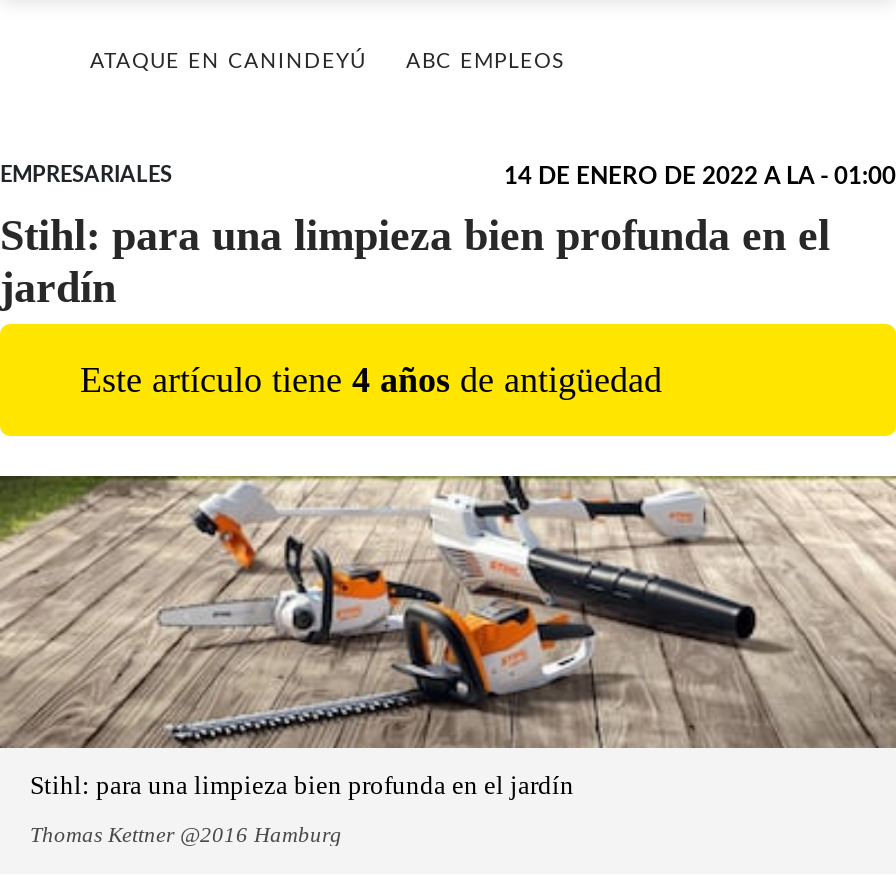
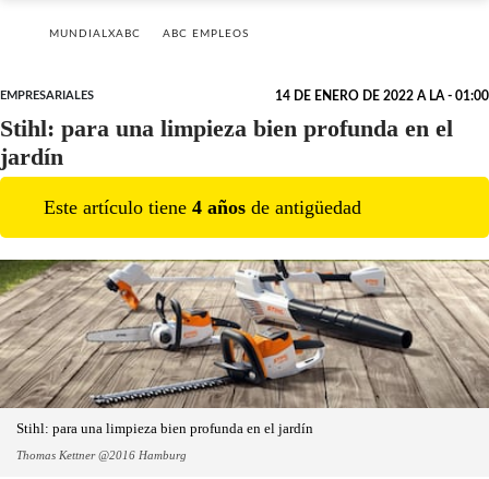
- ATAQUE EN CANINDEYÚ
+ MUNDIALXABC
